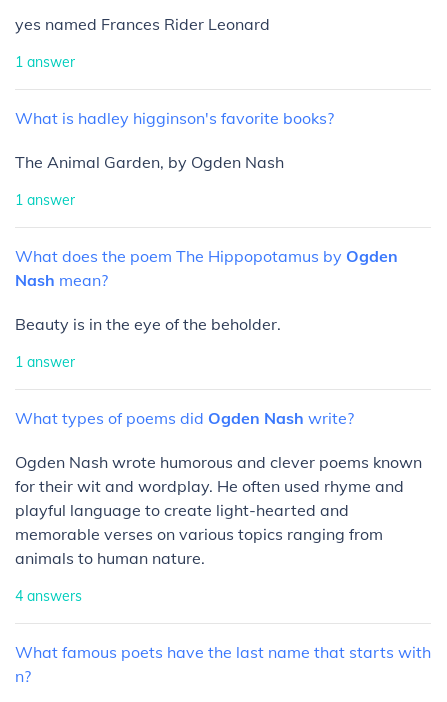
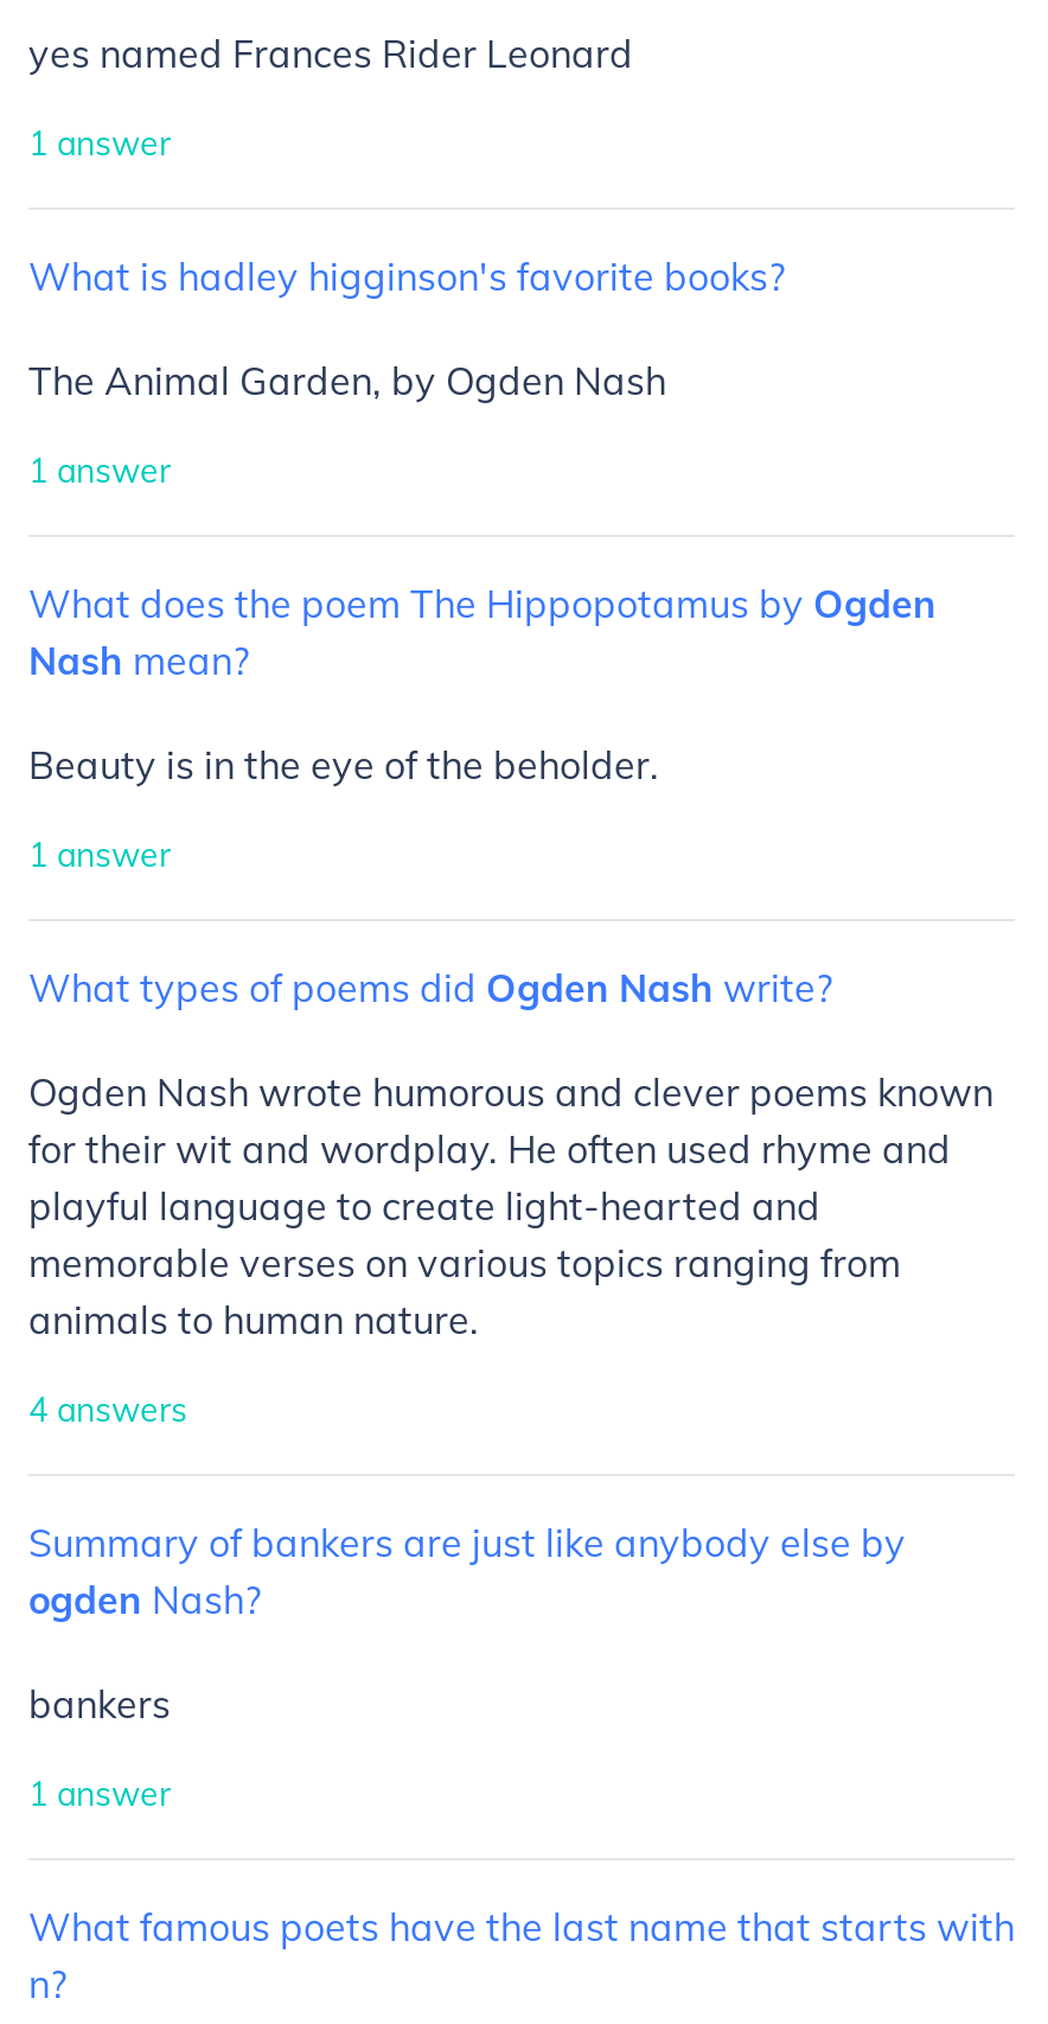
+ Summary of bankers are just like anybody else by
+ ogden Nash?
+ bankers
+ 1 answer
